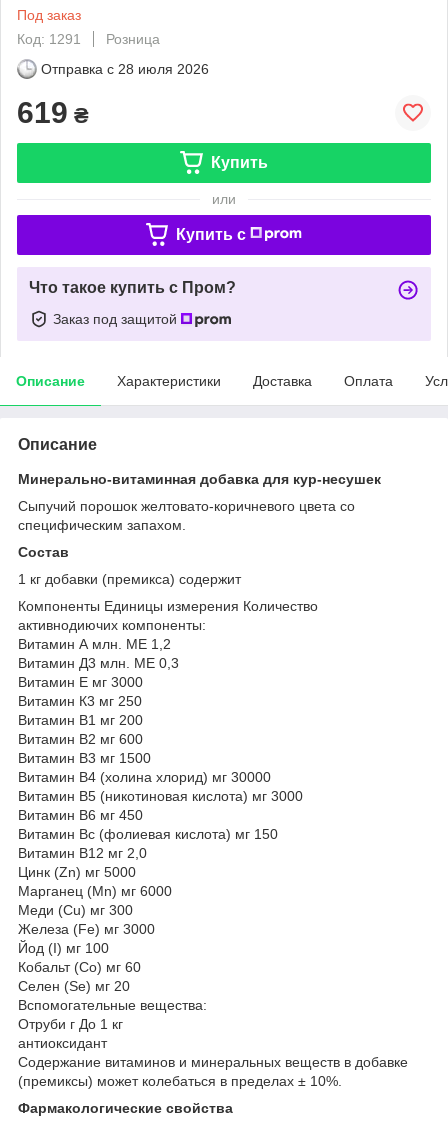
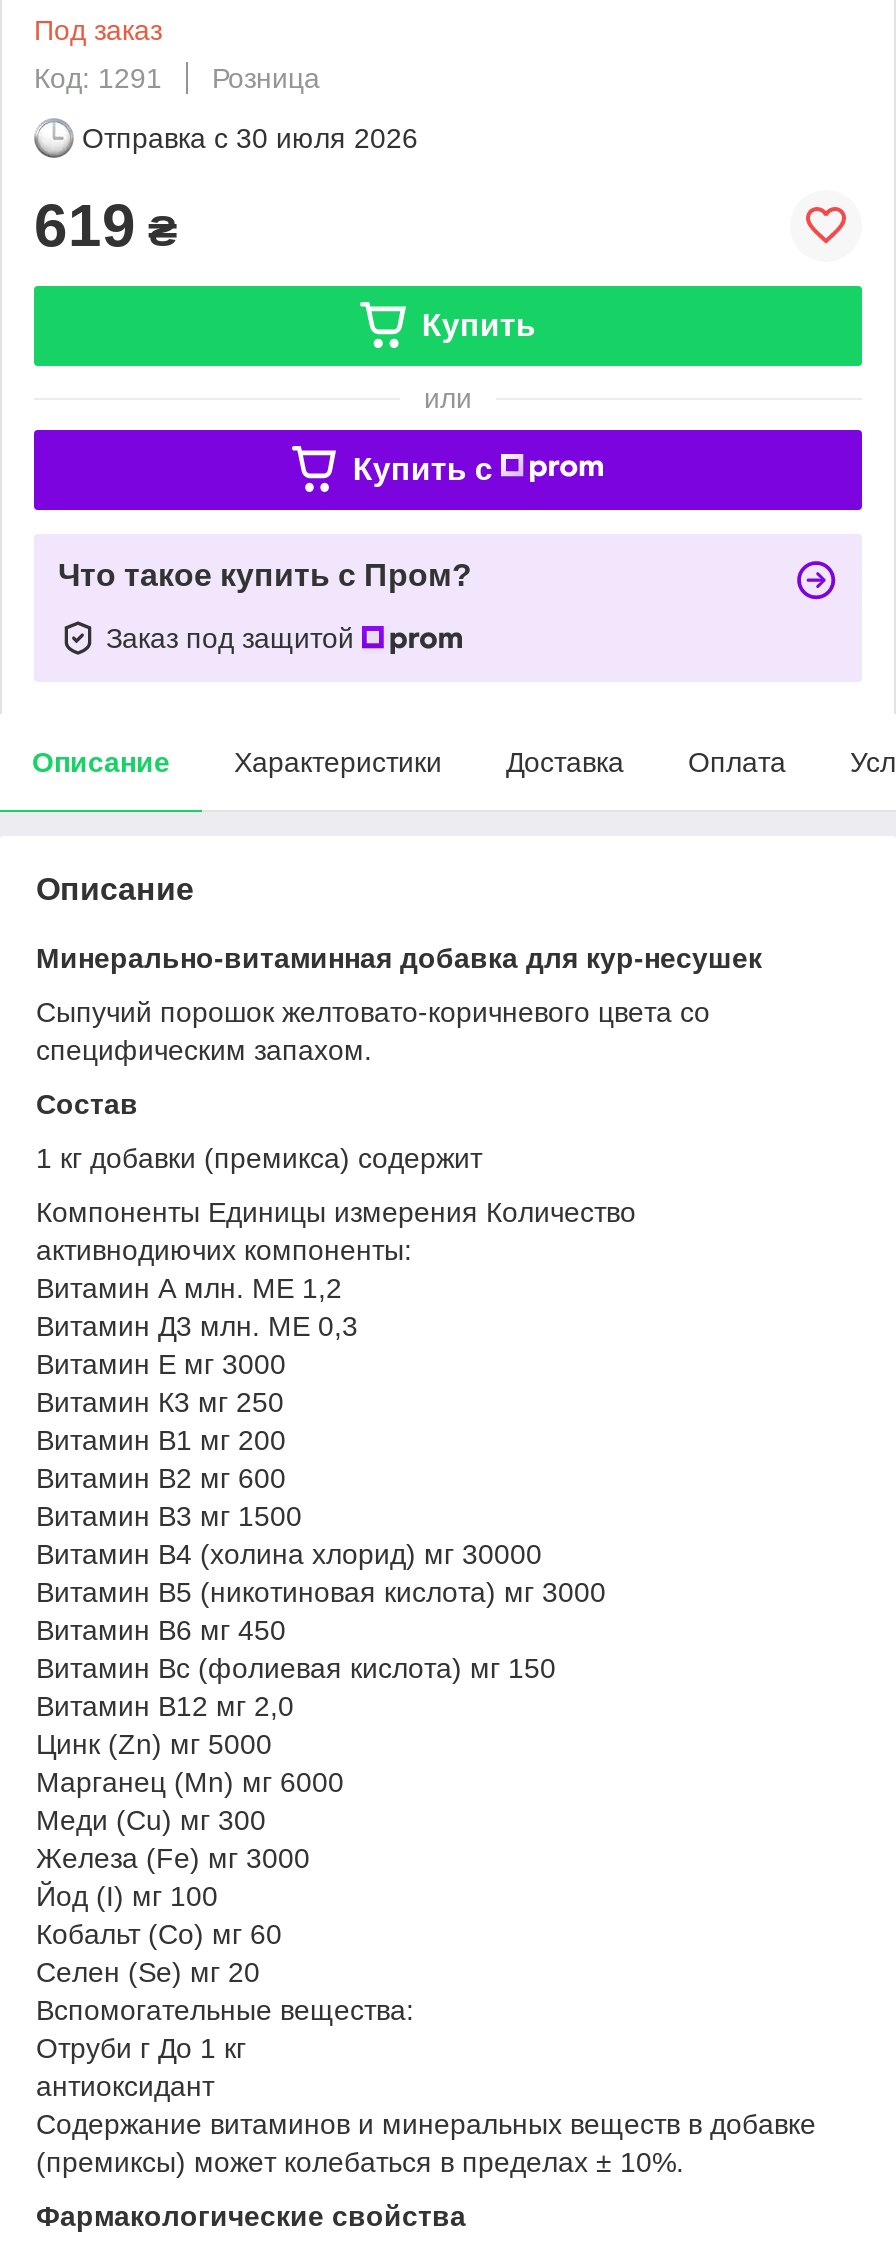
- Отправка с 28 июля 2026
+ Отправка с 30 июля 2026
